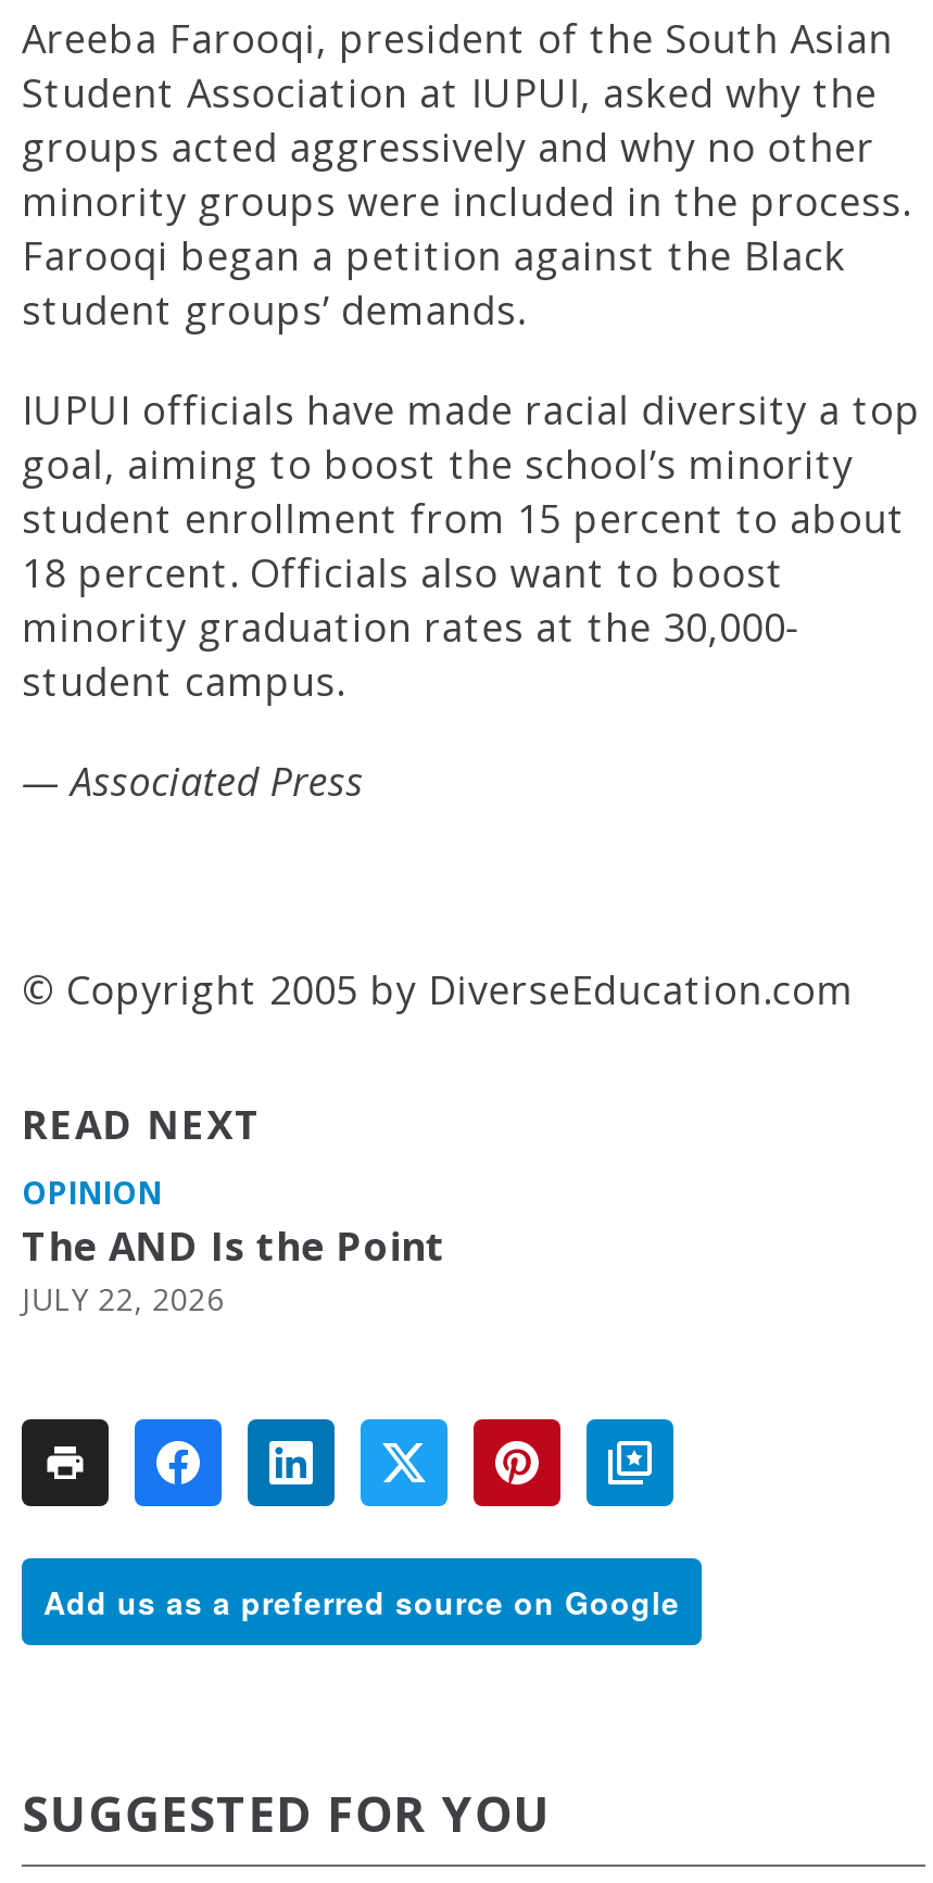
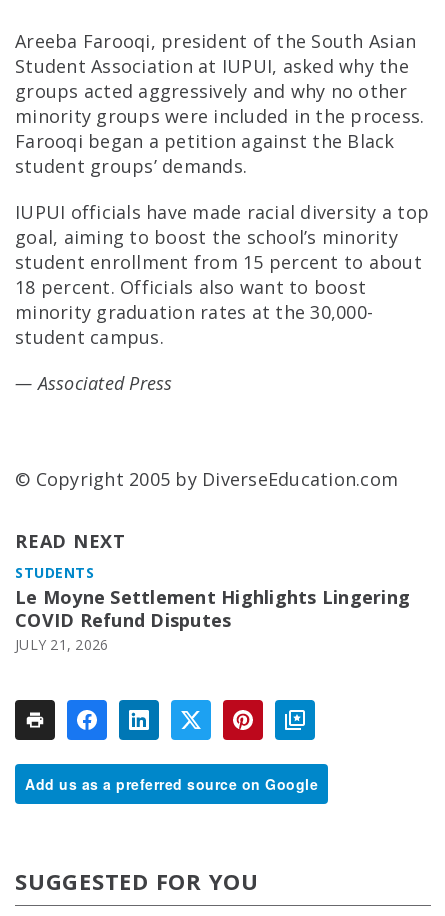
- OPINION
- The AND Is the Point
- JULY 22, 2026
+ STUDENTS
+ Le Moyne Settlement Highlights Lingering
+ COVID Refund Disputes
+ JULY 21, 2026
